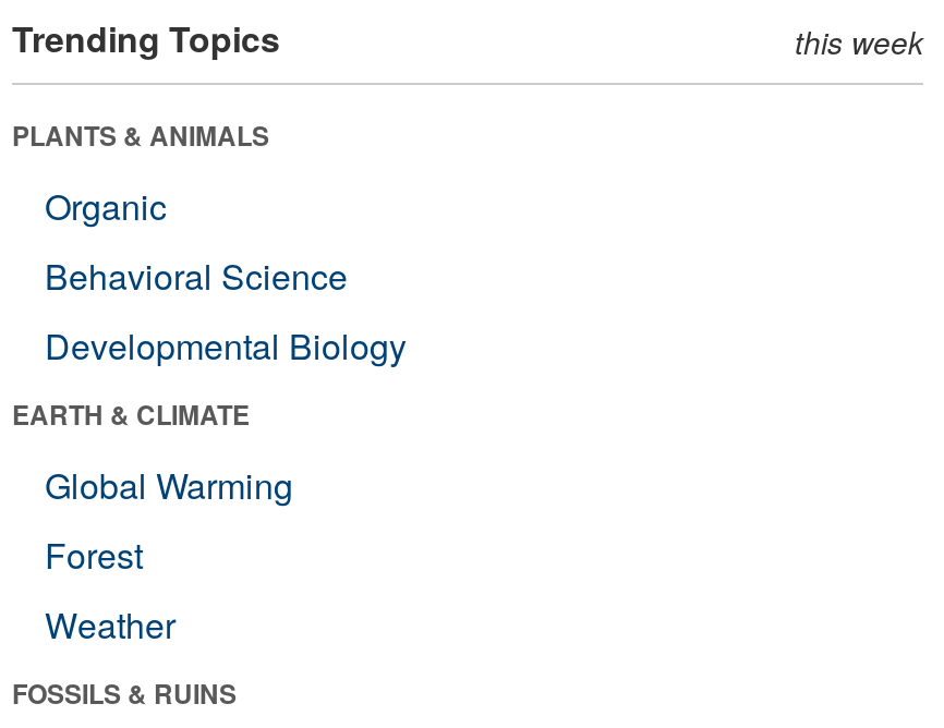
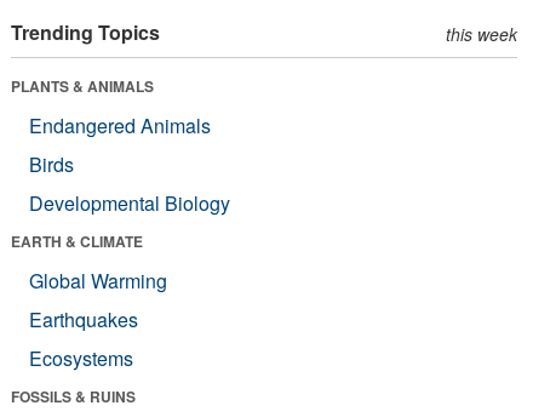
- Organic
- Behavioral Science
+ Endangered Animals
+ Birds

- Forest
- Weather
+ Earthquakes
+ Ecosystems
